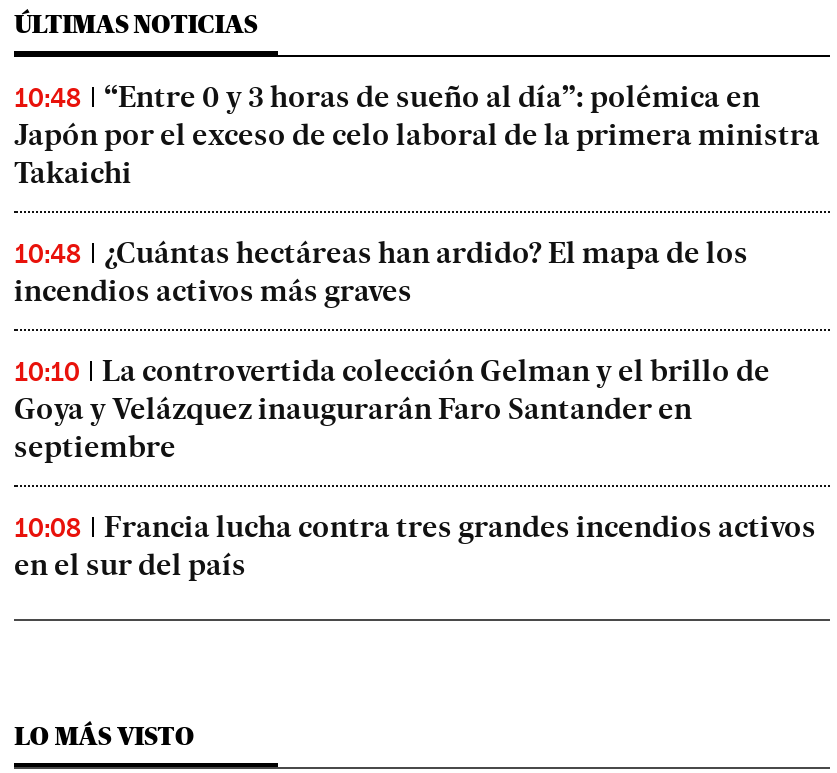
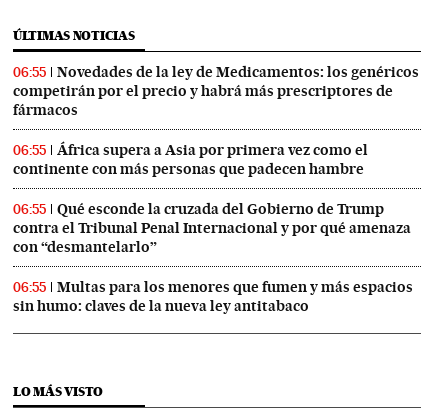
- 10:48
- “Entre 0 y 3 horas de sueño al día”: polémica en
- Japón por el exceso de celo laboral de la primera ministra
- Takaichi
+ 06:55
+ Novedades de la ley de Medicamentos: los genéricos
+ competirán por el precio y habrá más prescriptores de
+ fármacos

- 10:48
- ¿Cuántas hectáreas han ardido? El mapa de los
- incendios activos más graves
+ 06:55
+ África supera a Asia por primera vez como el
+ continente con más personas que padecen hambre

- 10:10
- La controvertida colección Gelman y el brillo de
- Goya y Velázquez inaugurarán Faro Santander en
- septiembre
+ 06:55
+ Qué esconde la cruzada del Gobierno de Trump
+ contra el Tribunal Penal Internacional y por qué amenaza
+ con “desmantelarlo”

- 10:08
- Francia lucha contra tres grandes incendios activos
- en el sur del país
+ 06:55
+ Multas para los menores que fumen y más espacios
+ sin humo: claves de la nueva ley antitabaco
